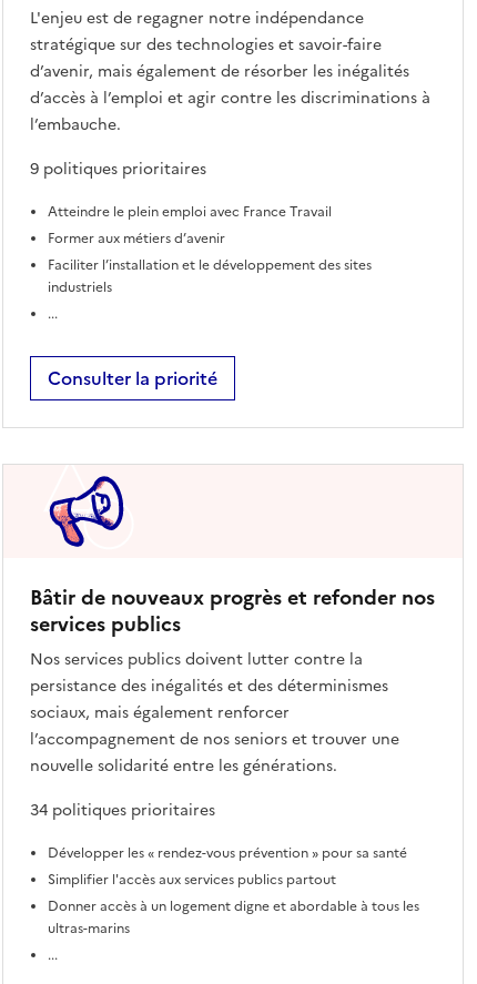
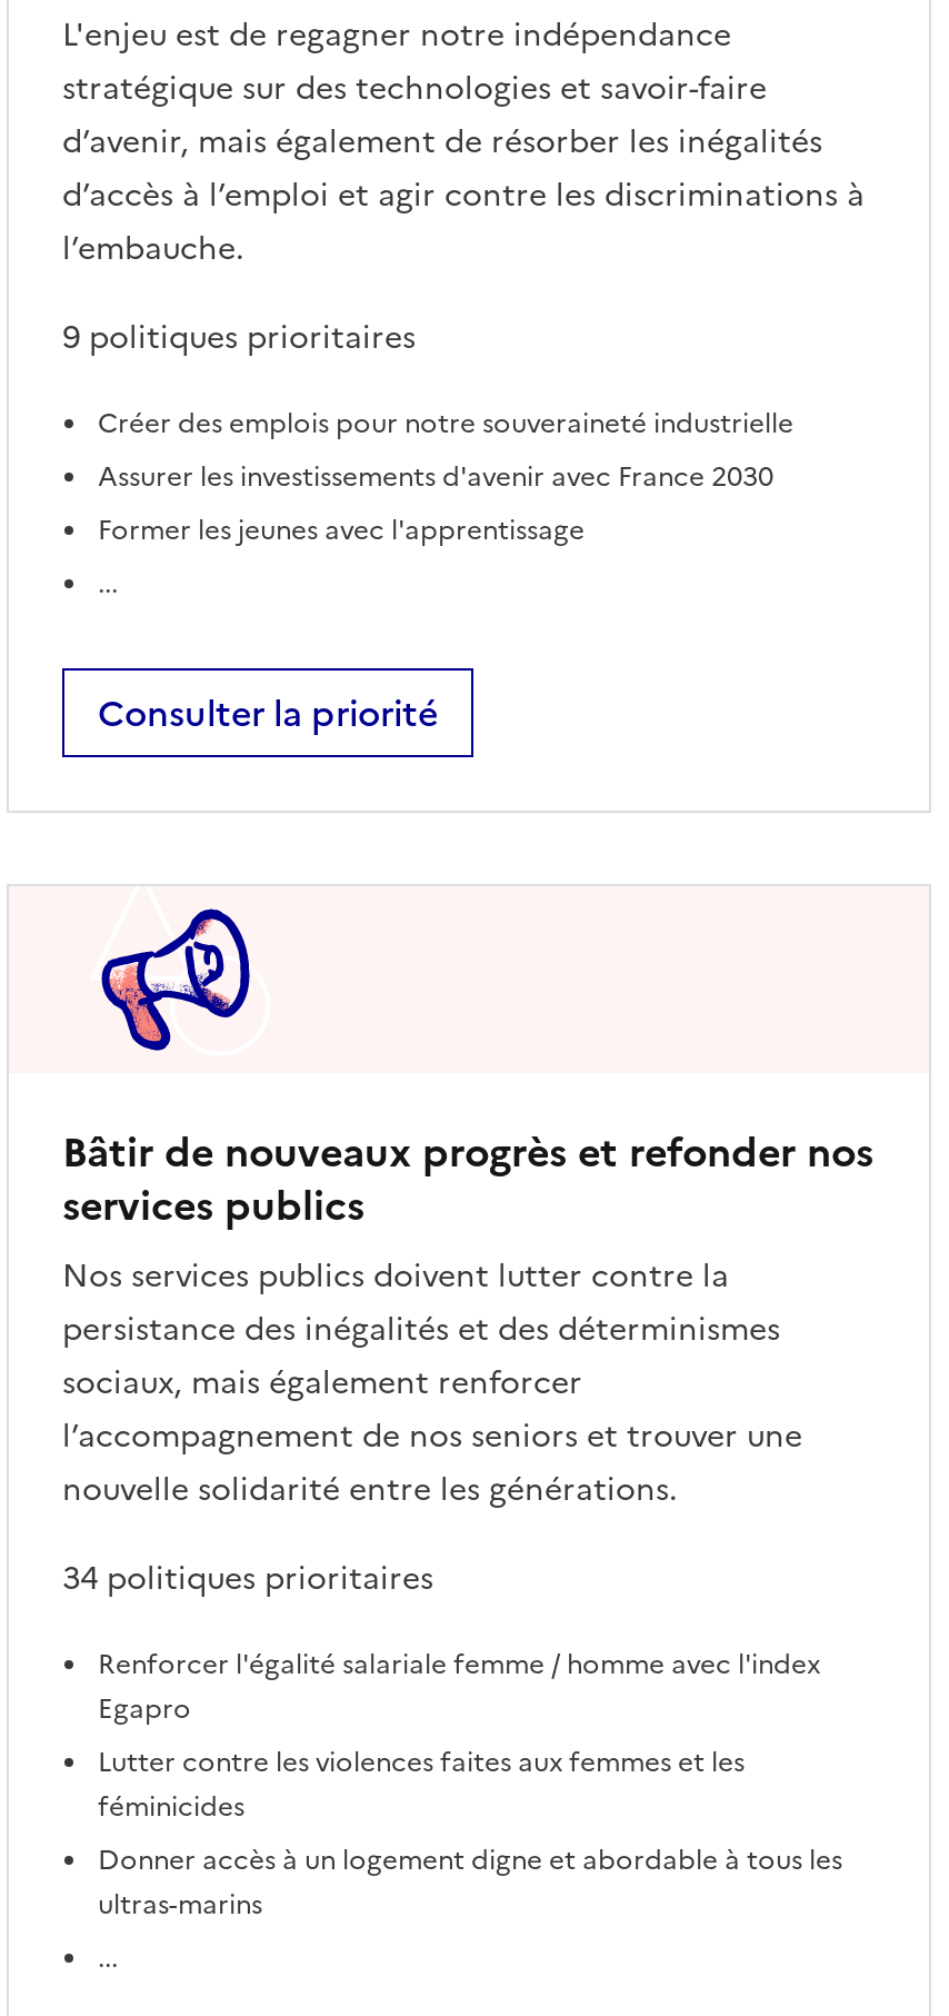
- Atteindre le plein emploi avec France Travail
- Former aux métiers d’avenir
- Faciliter l’installation et le développement des sites
- industriels
+ Créer des emplois pour notre souveraineté industrielle
+ Assurer les investissements d'avenir avec France 2030
+ Former les jeunes avec l'apprentissage

moved up: [image] | Consulter la priorité | Bâtir de nouveaux progrès et refonder nos | ... | nouvelle solidarité entre les générations. | 34 politiques prioritaires

- Développer les « rendez-vous prévention » pour sa santé
- Simplifier l'accès aux services publics partout
+ Renforcer l'égalité salariale femme / homme avec l'index
+ Egapro
+ Lutter contre les violences faites aux femmes et les
+ féminicides
